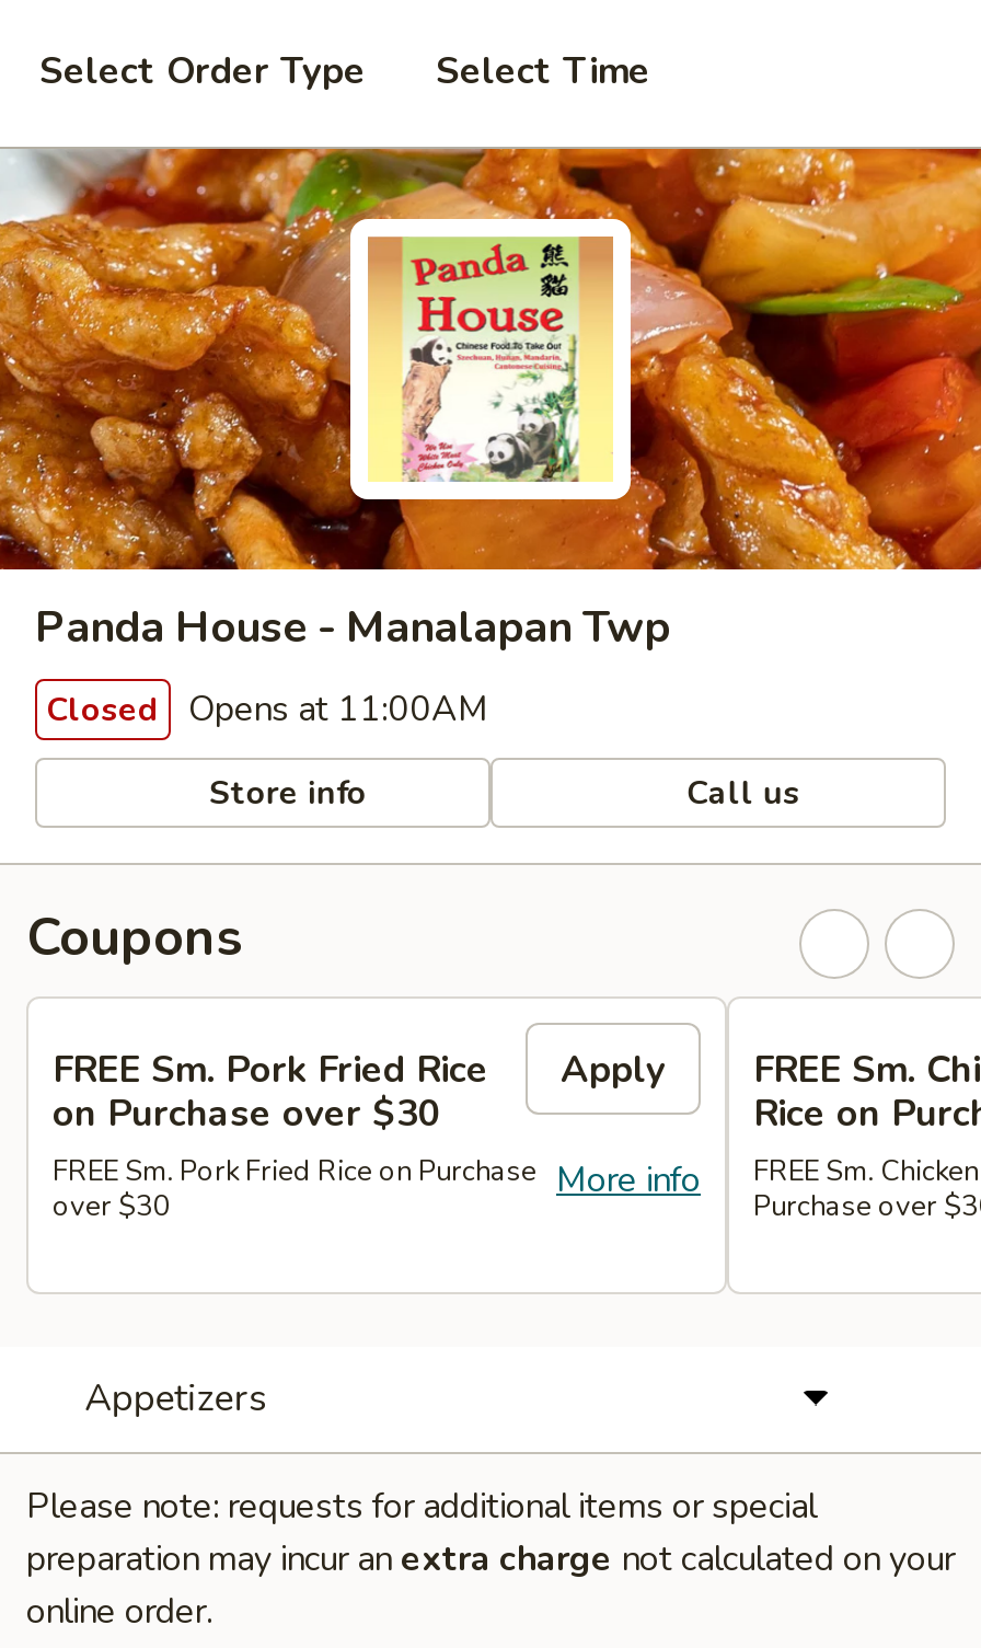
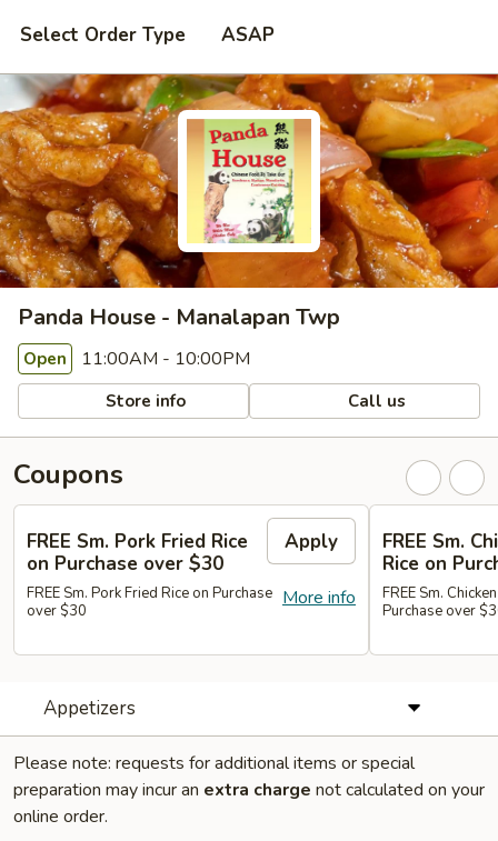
- Select Time
+ ASAP

- Closed Opens at 11:00AM
+ Open 11:00AM - 10:00PM
